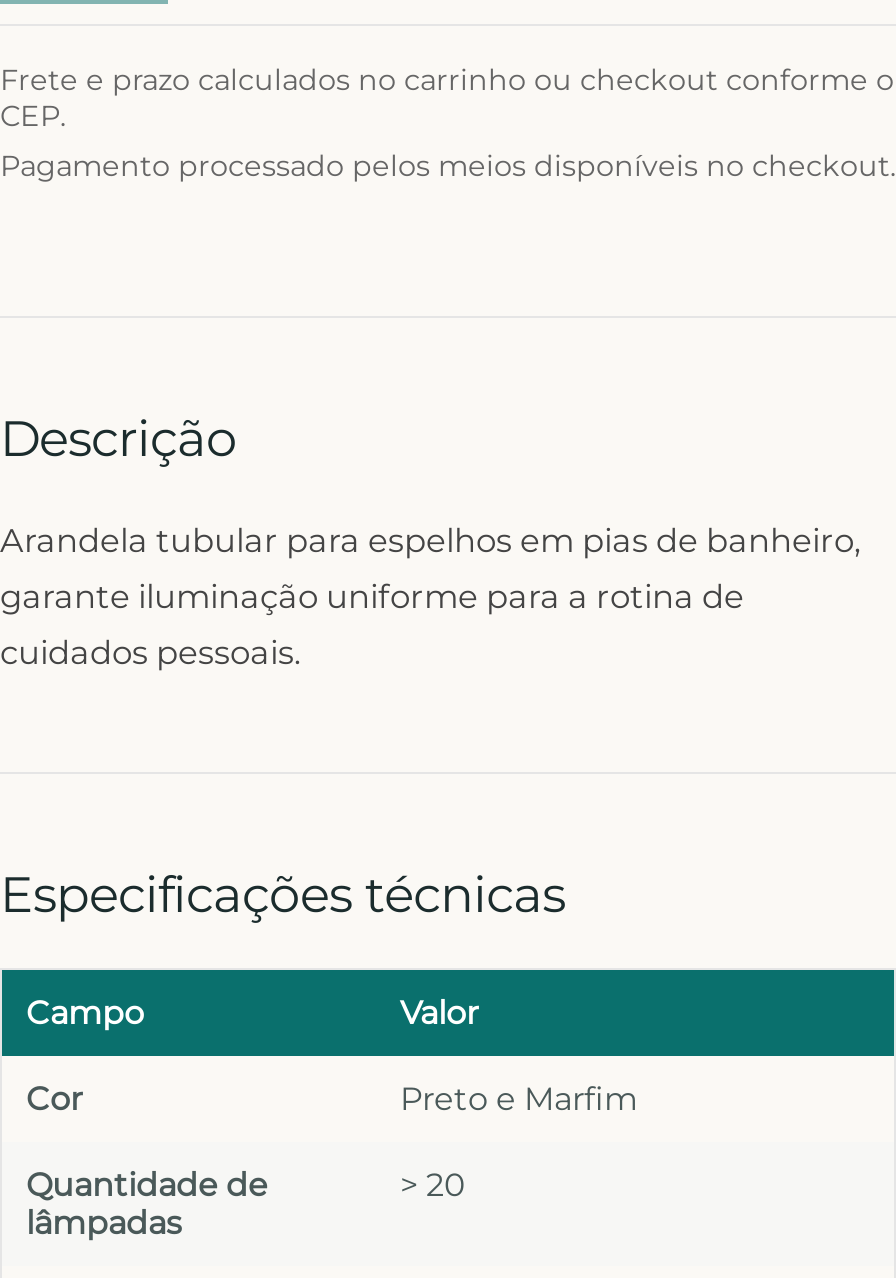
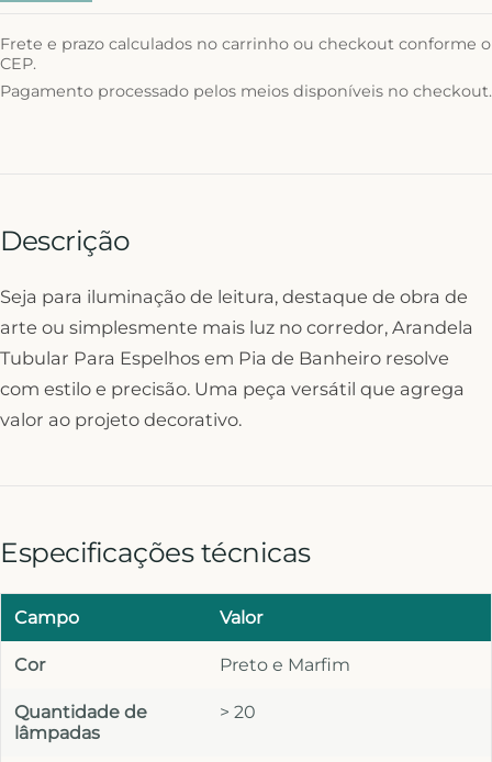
- Arandela tubular para espelhos em pias de banheiro,
- garante iluminação uniforme para a rotina de
- cuidados pessoais.
+ Seja para iluminação de leitura, destaque de obra de
+ arte ou simplesmente mais luz no corredor, Arandela
+ Tubular Para Espelhos em Pia de Banheiro resolve
+ com estilo e precisão. Uma peça versátil que agrega
+ valor ao projeto decorativo.
